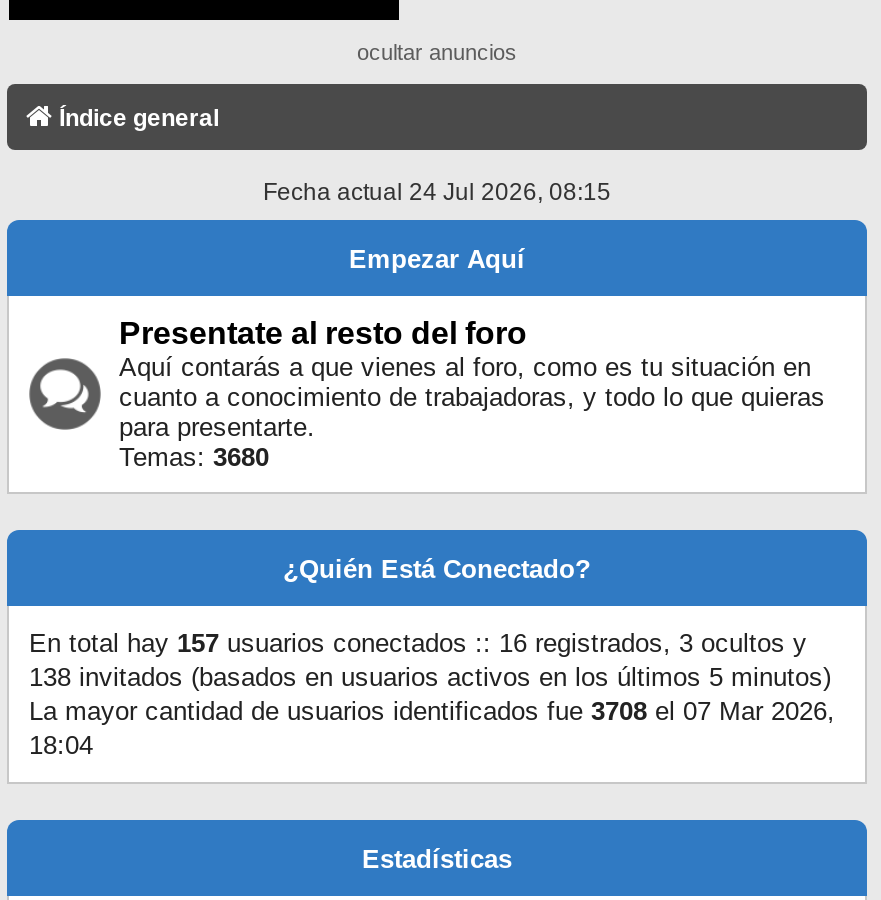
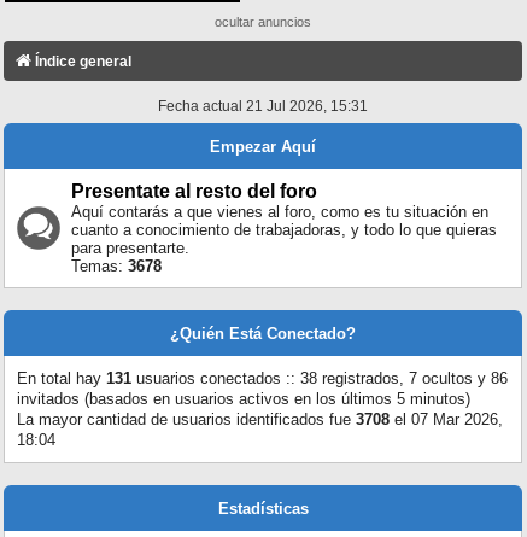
- Fecha actual 24 Jul 2026, 08:15
+ Fecha actual 21 Jul 2026, 15:31

- Temas: 3680
+ Temas: 3678

- En total hay 157 usuarios conectados :: 16 registrados, 3 ocultos y
- 138 invitados (basados en usuarios activos en los últimos 5 minutos)
+ En total hay 131 usuarios conectados :: 38 registrados, 7 ocultos y 86
+ invitados (basados en usuarios activos en los últimos 5 minutos)
